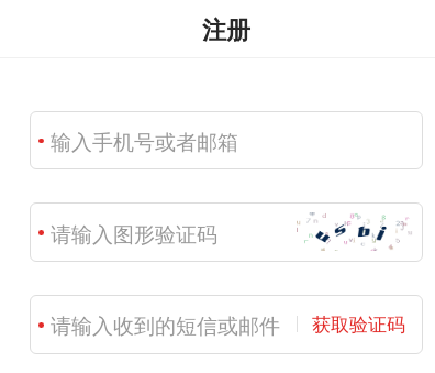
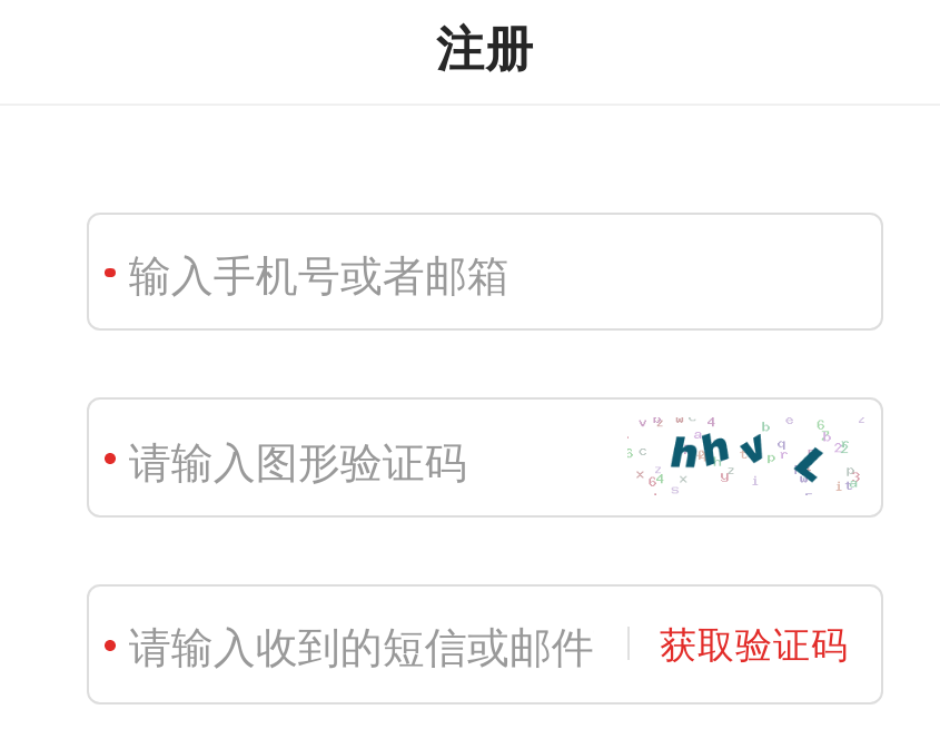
- [image]
+ [image]
